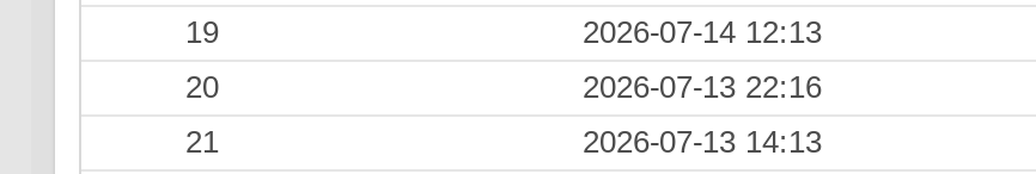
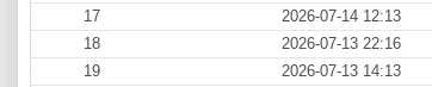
- 19
+ 17

- 20
+ 18

- 21
+ 19
